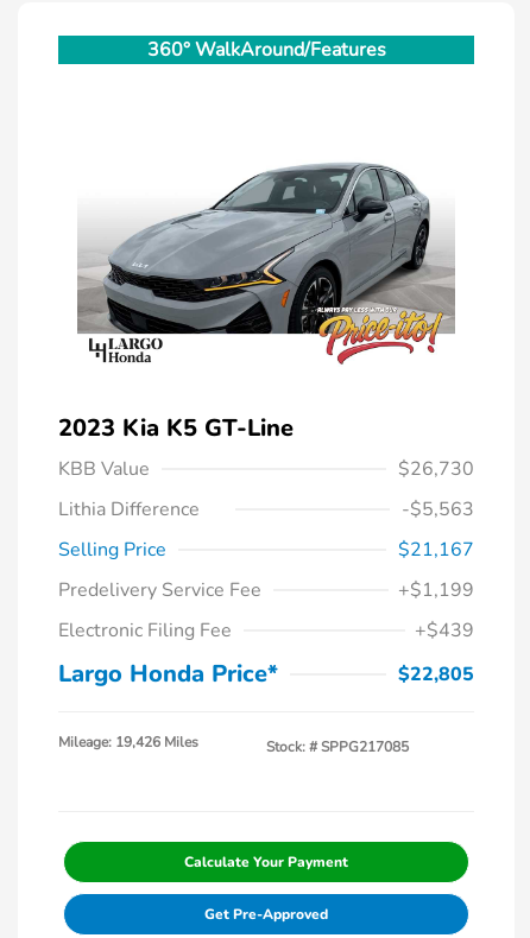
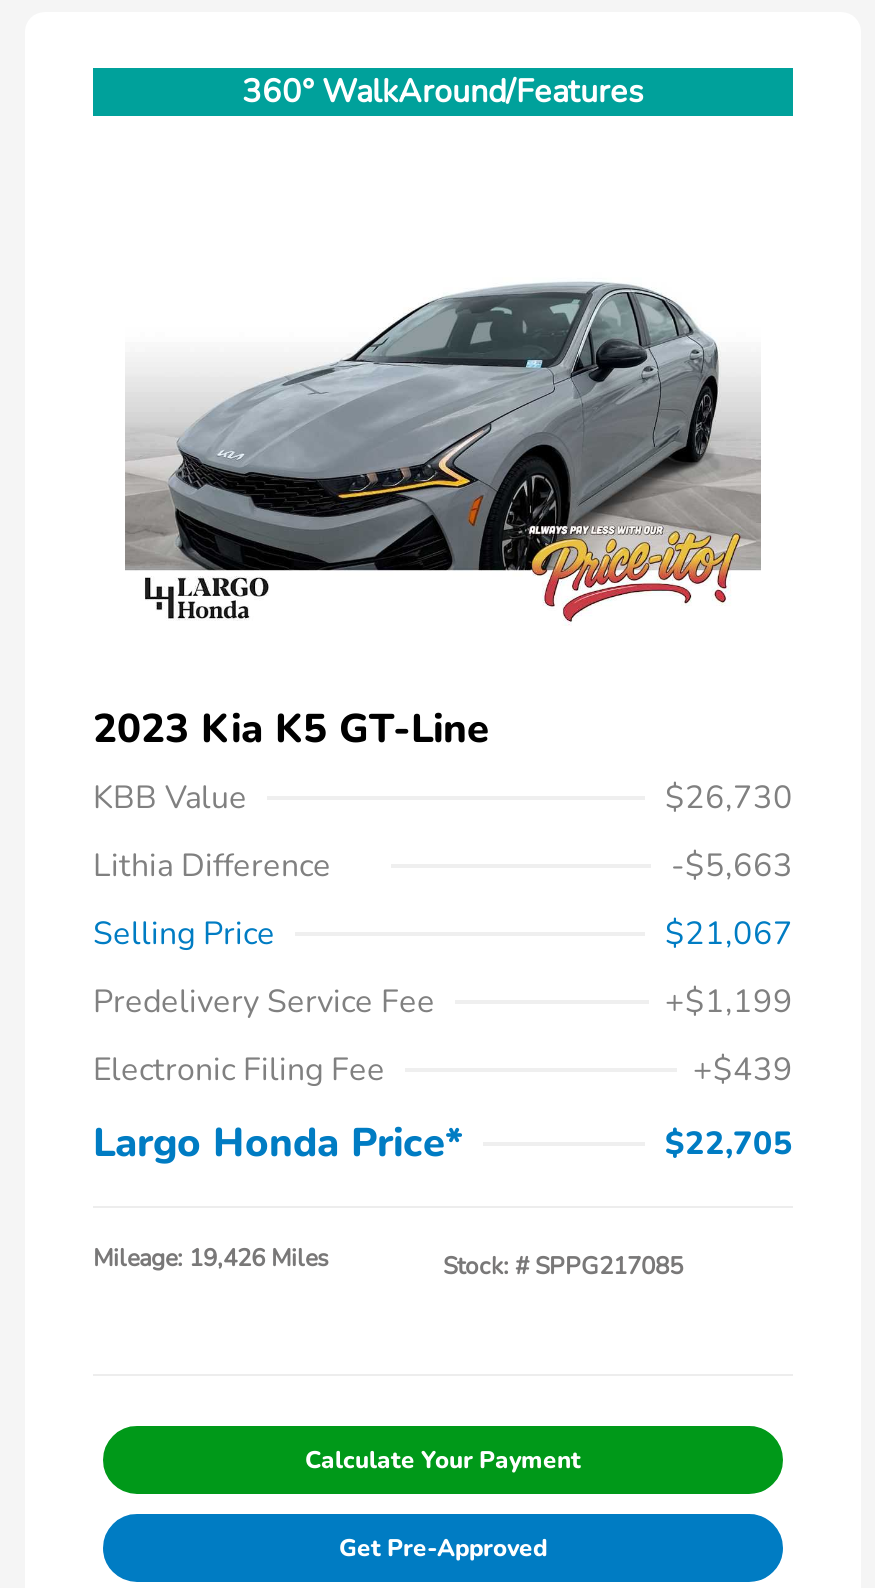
- -$5,563
+ -$5,663

- $21,167
+ $21,067

- $22,805
+ $22,705
